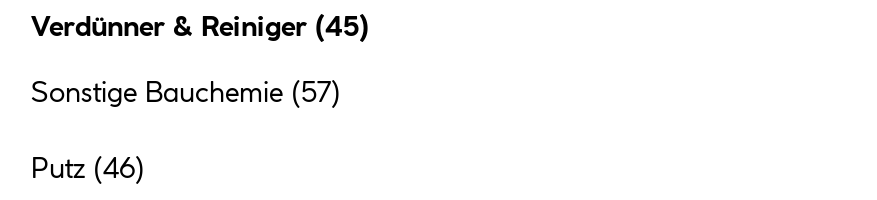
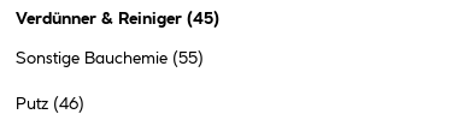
- Sonstige Bauchemie (57)
+ Sonstige Bauchemie (55)
